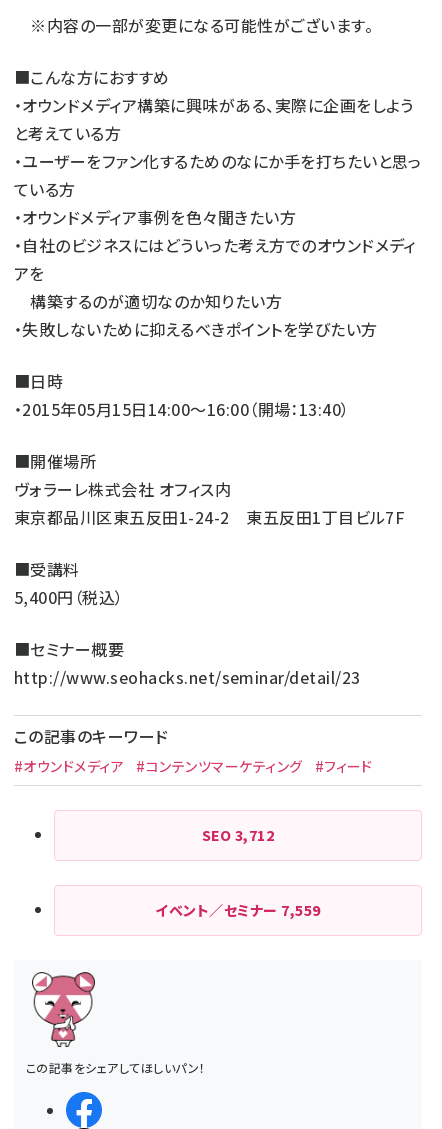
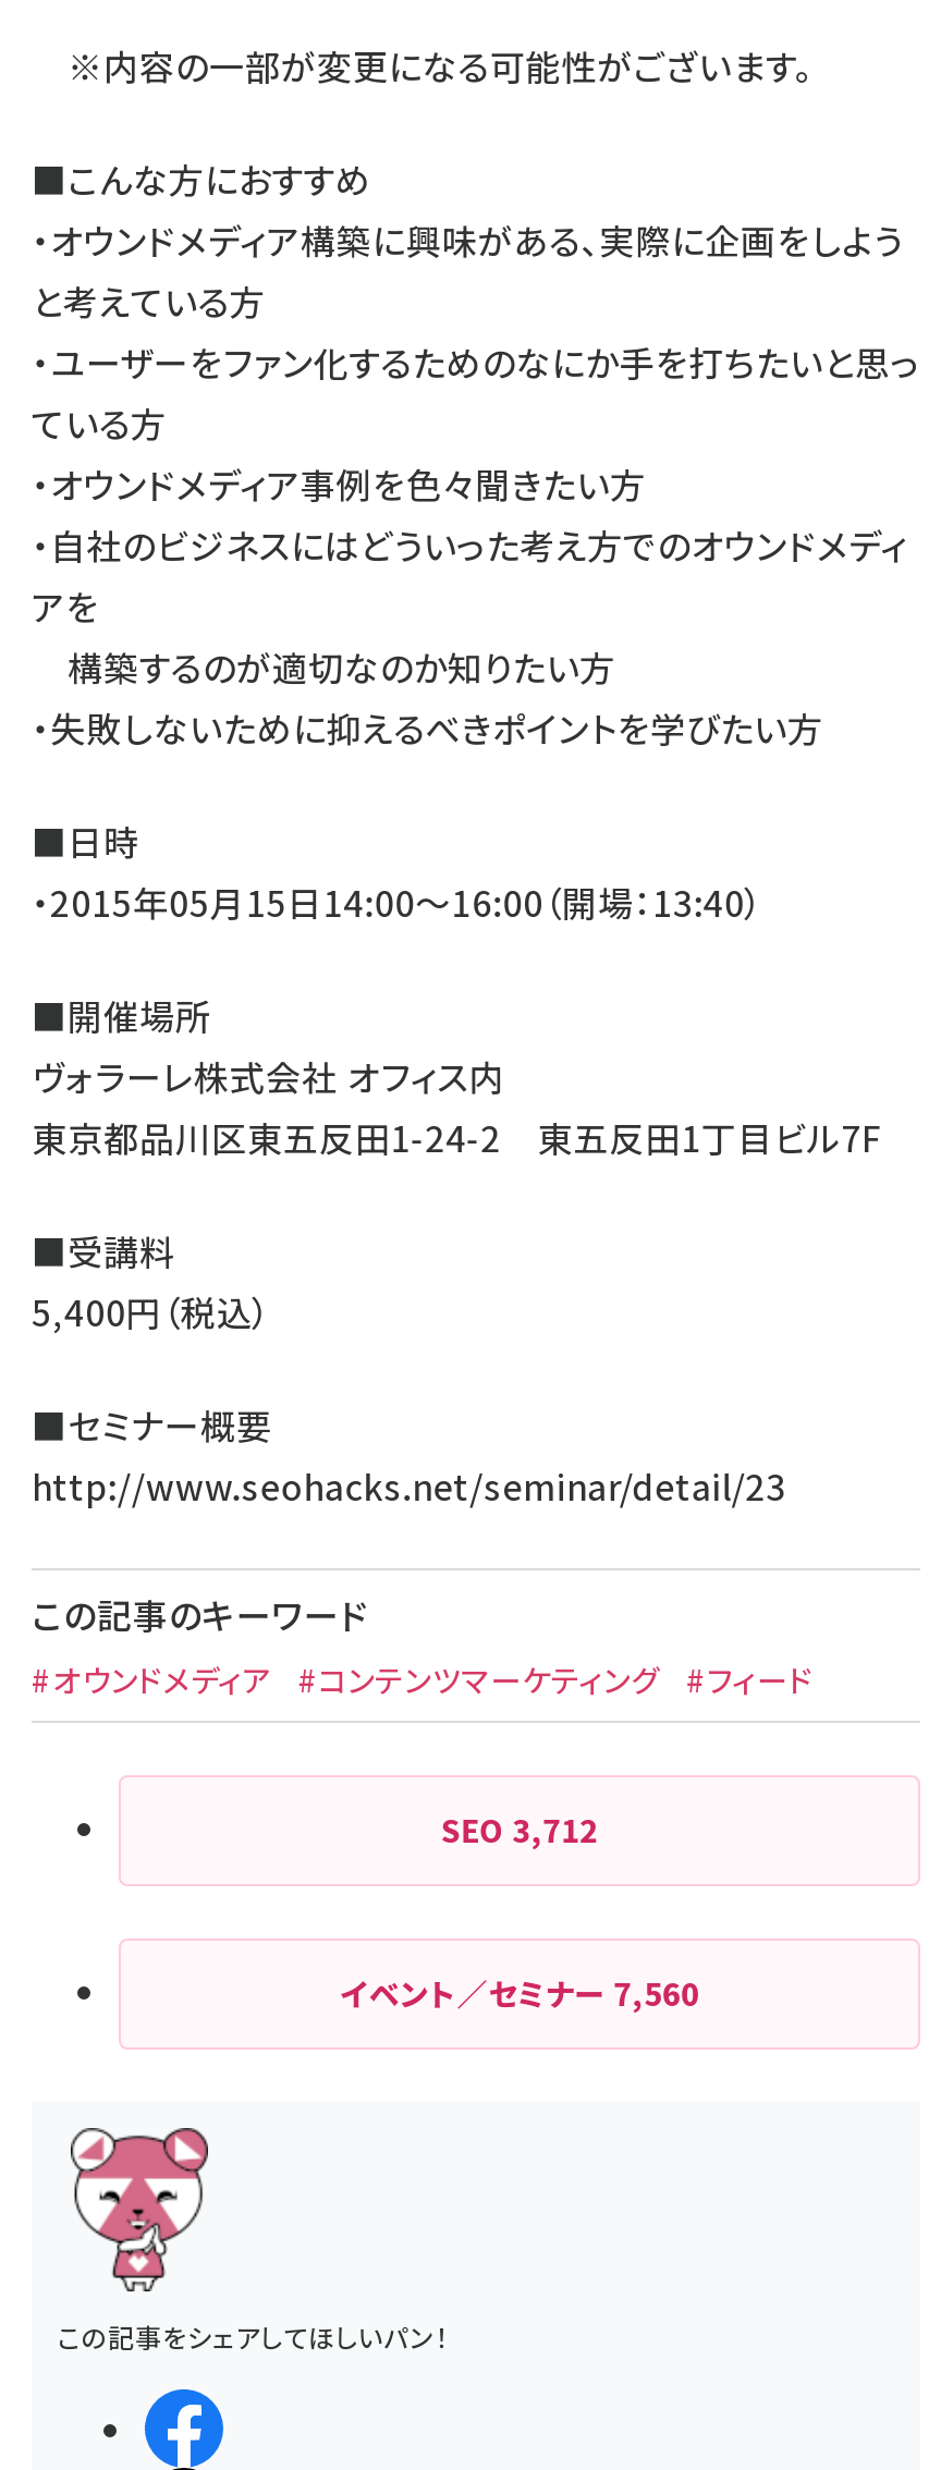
- イベント／セミナー7,559
+ イベント／セミナー7,560
